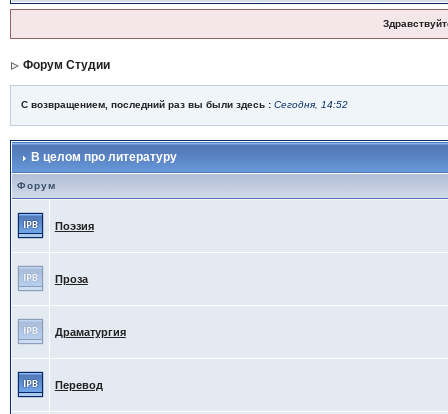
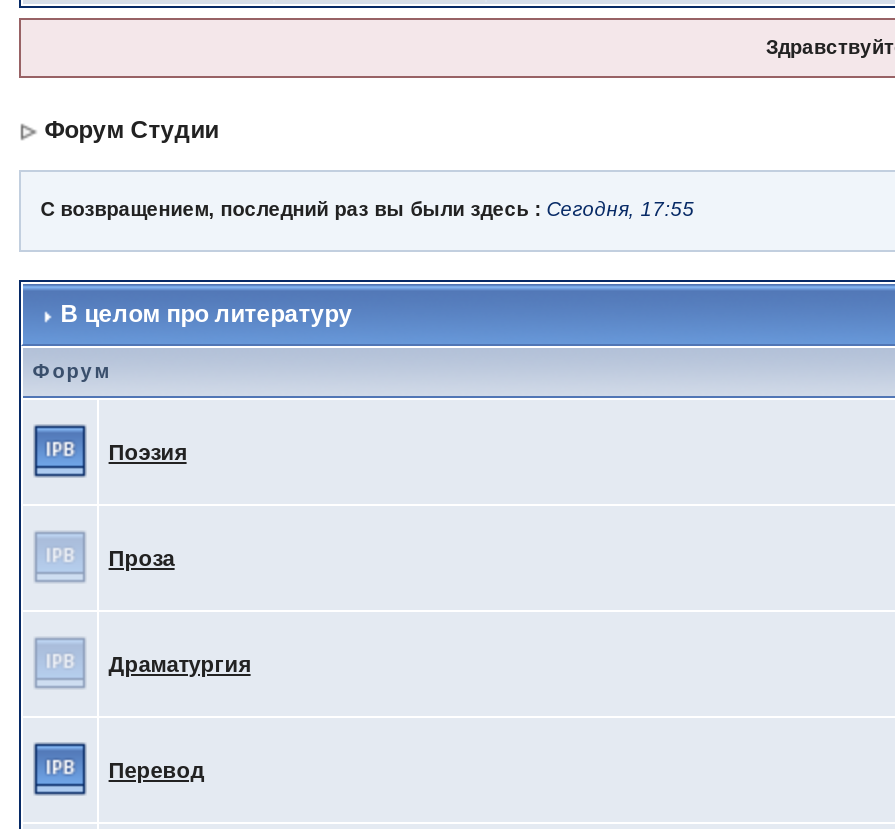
- С возвращением, последний раз вы были здесь : Сегодня, 14:52
+ С возвращением, последний раз вы были здесь : Сегодня, 17:55
